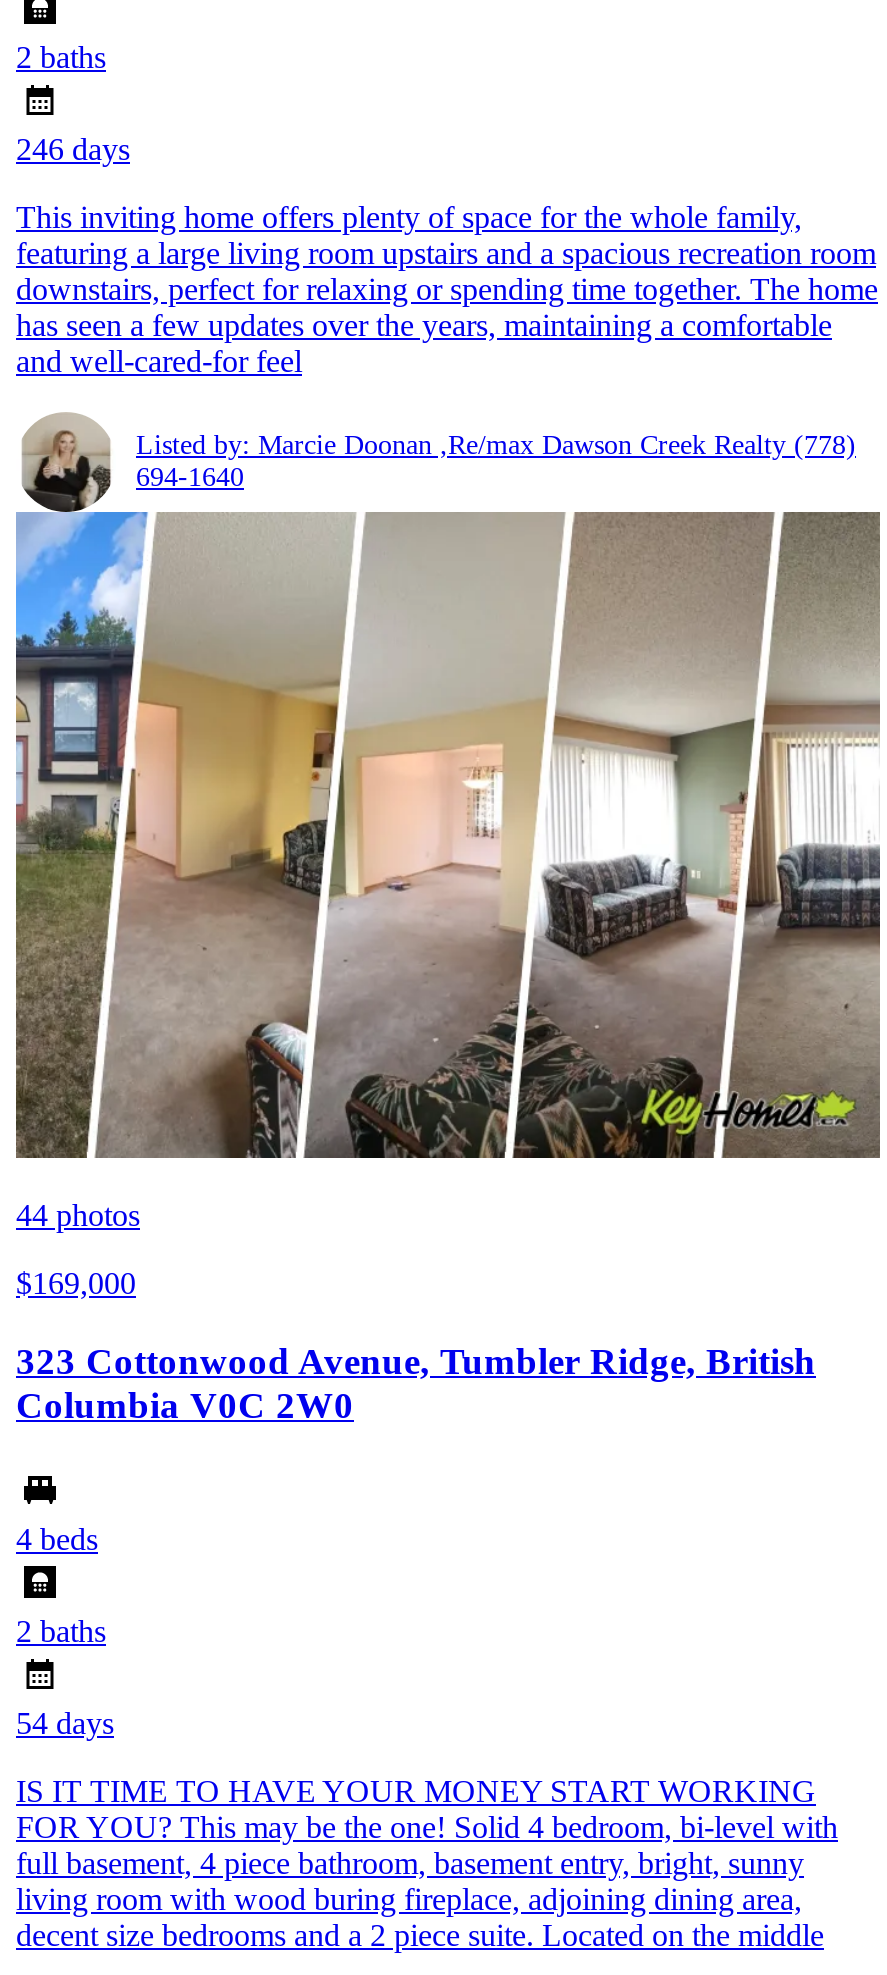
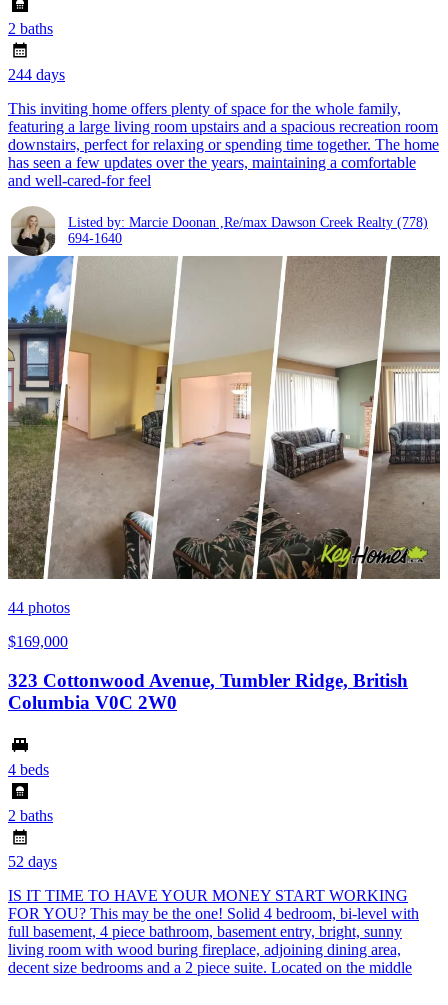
- 246 days
+ 244 days

- 54 days
+ 52 days
